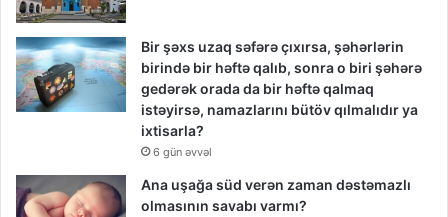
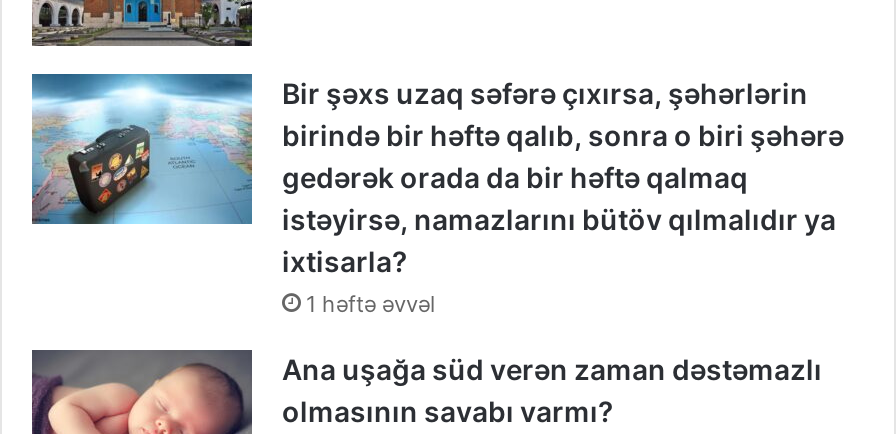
- 6 gün əvvəl
+ 1 həftə əvvəl
